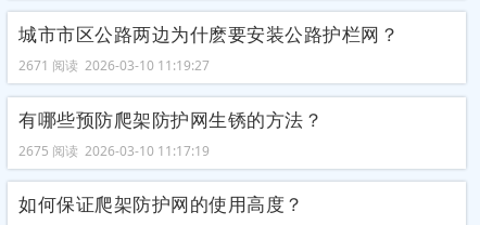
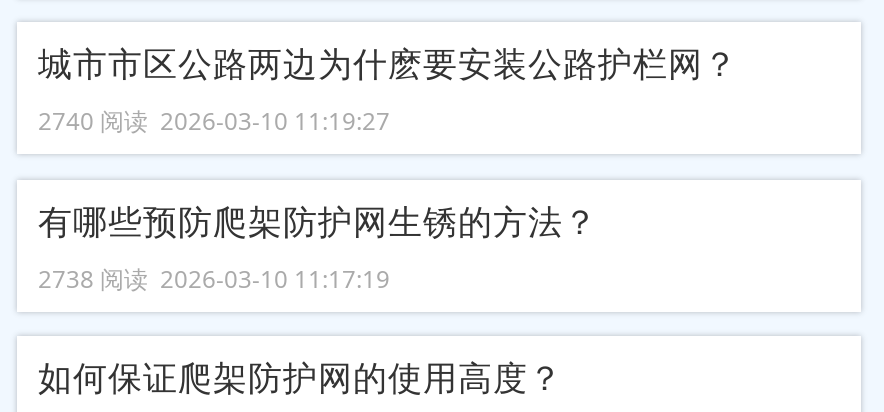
- 2671 阅读 2026-03-10 11:19:27
+ 2740 阅读 2026-03-10 11:19:27

- 2675 阅读 2026-03-10 11:17:19
+ 2738 阅读 2026-03-10 11:17:19
